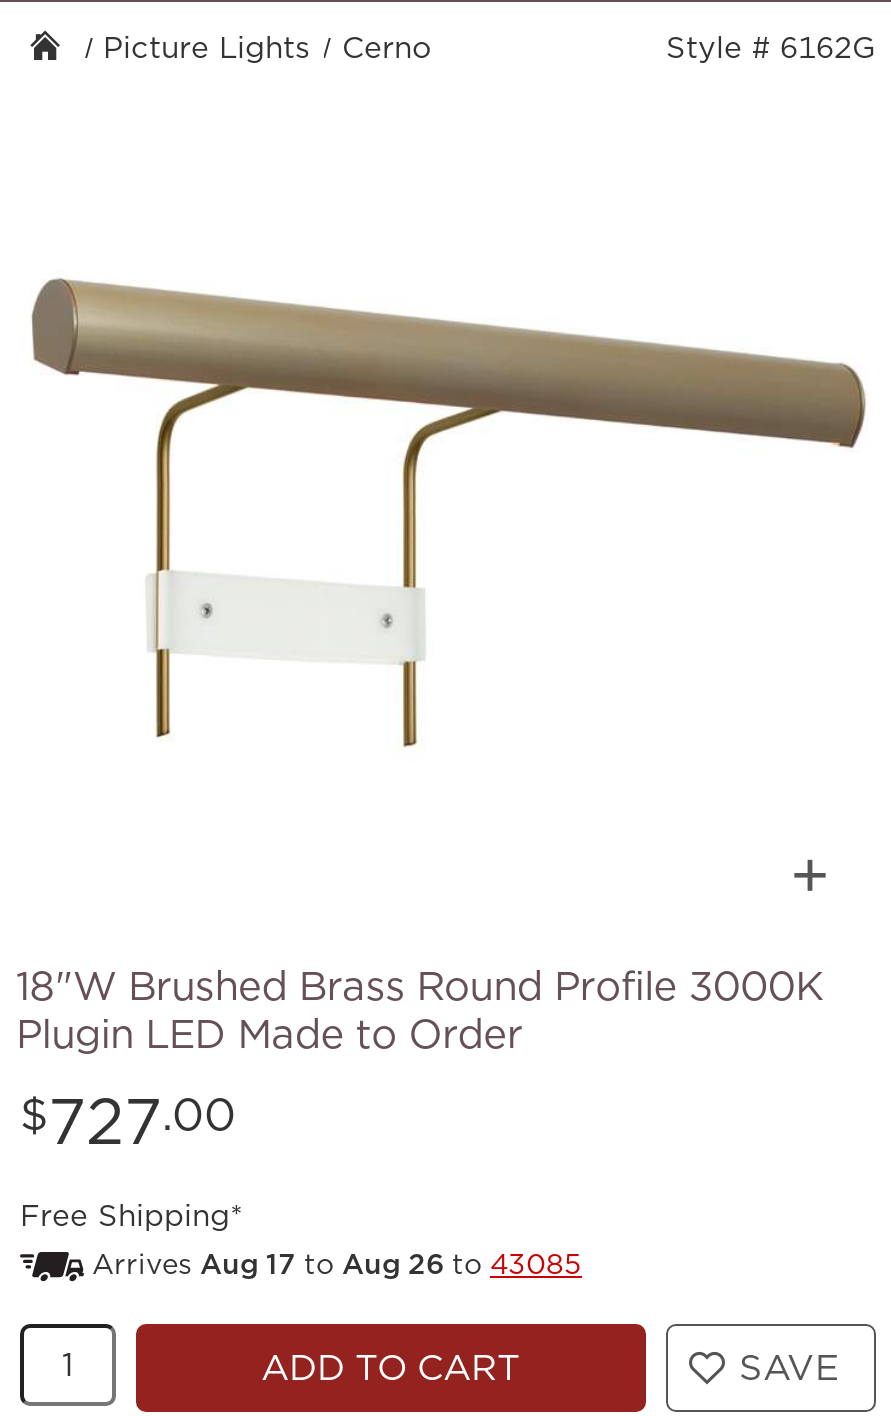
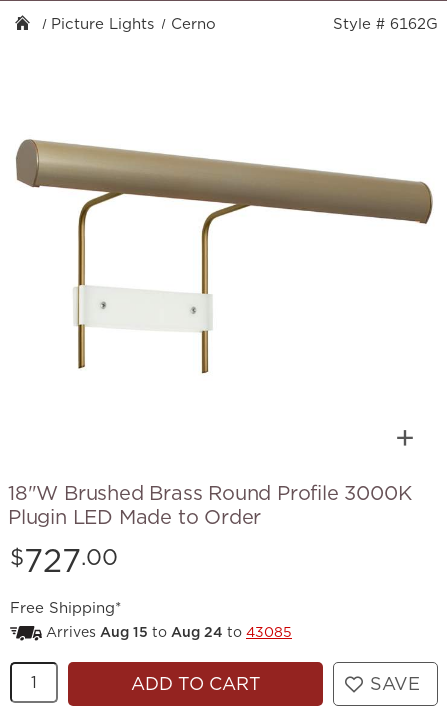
- Arrives Aug 17 to Aug 26 to 43085
+ Arrives Aug 15 to Aug 24 to 43085
